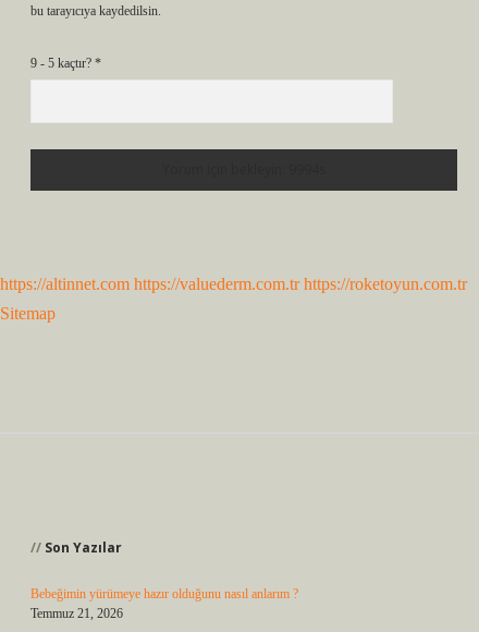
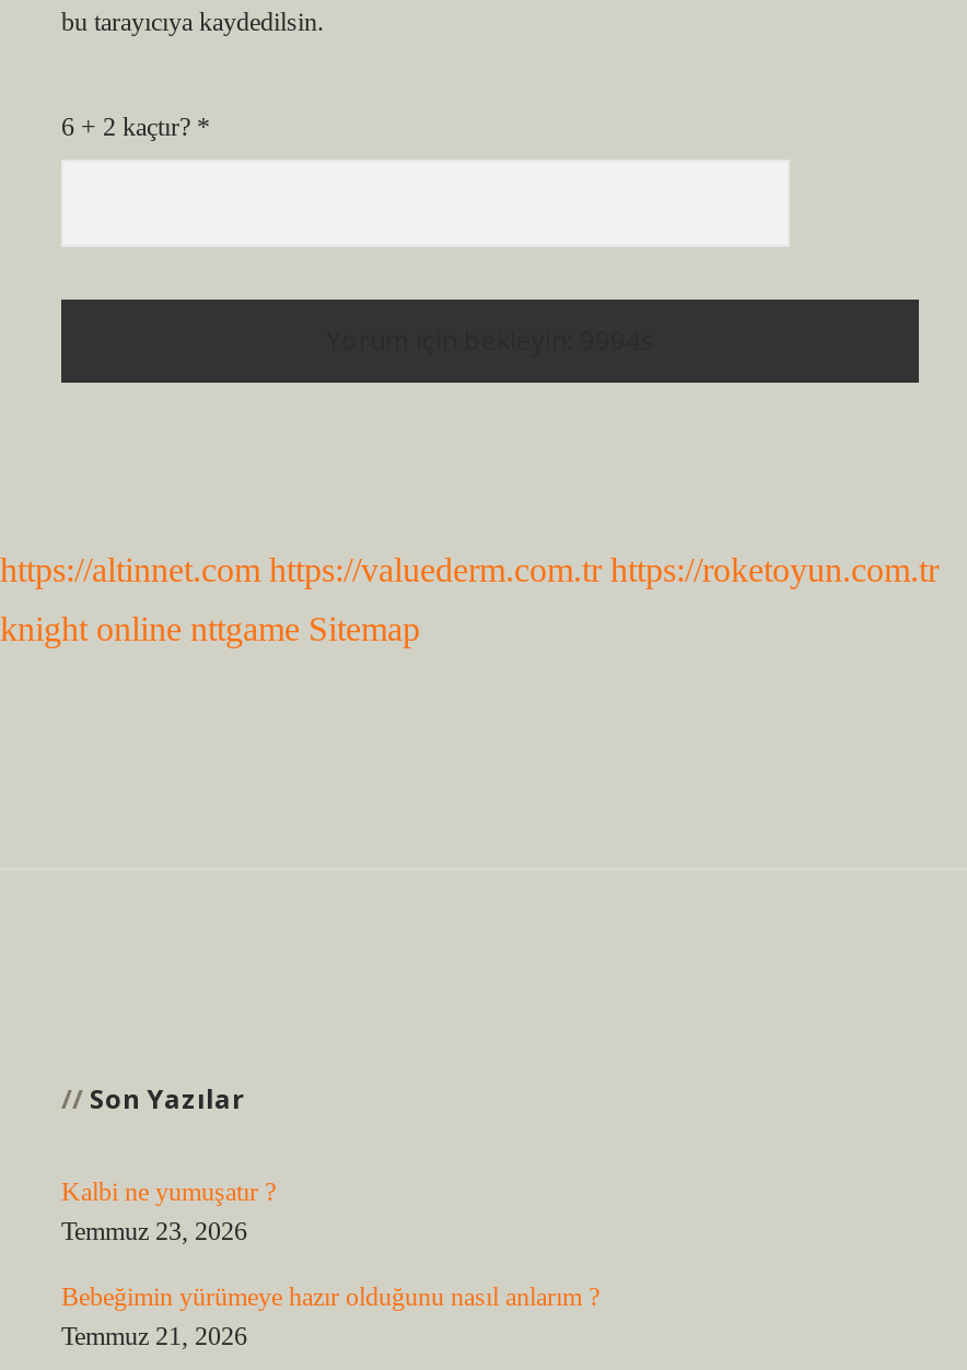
- 9 - 5 kaçtır? *
+ 6 + 2 kaçtır? *

- Sitemap
+ knight online nttgame Sitemap

+ Kalbi ne yumuşatır ?
+ Temmuz 23, 2026
